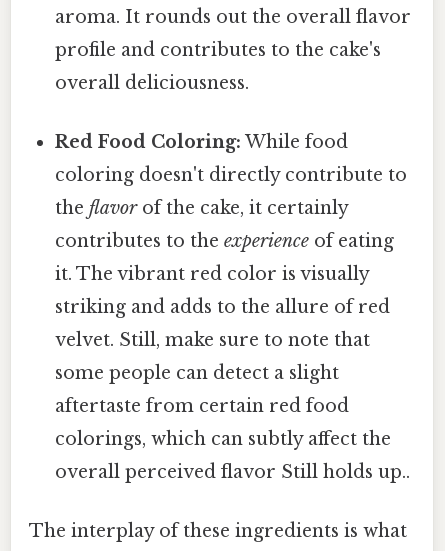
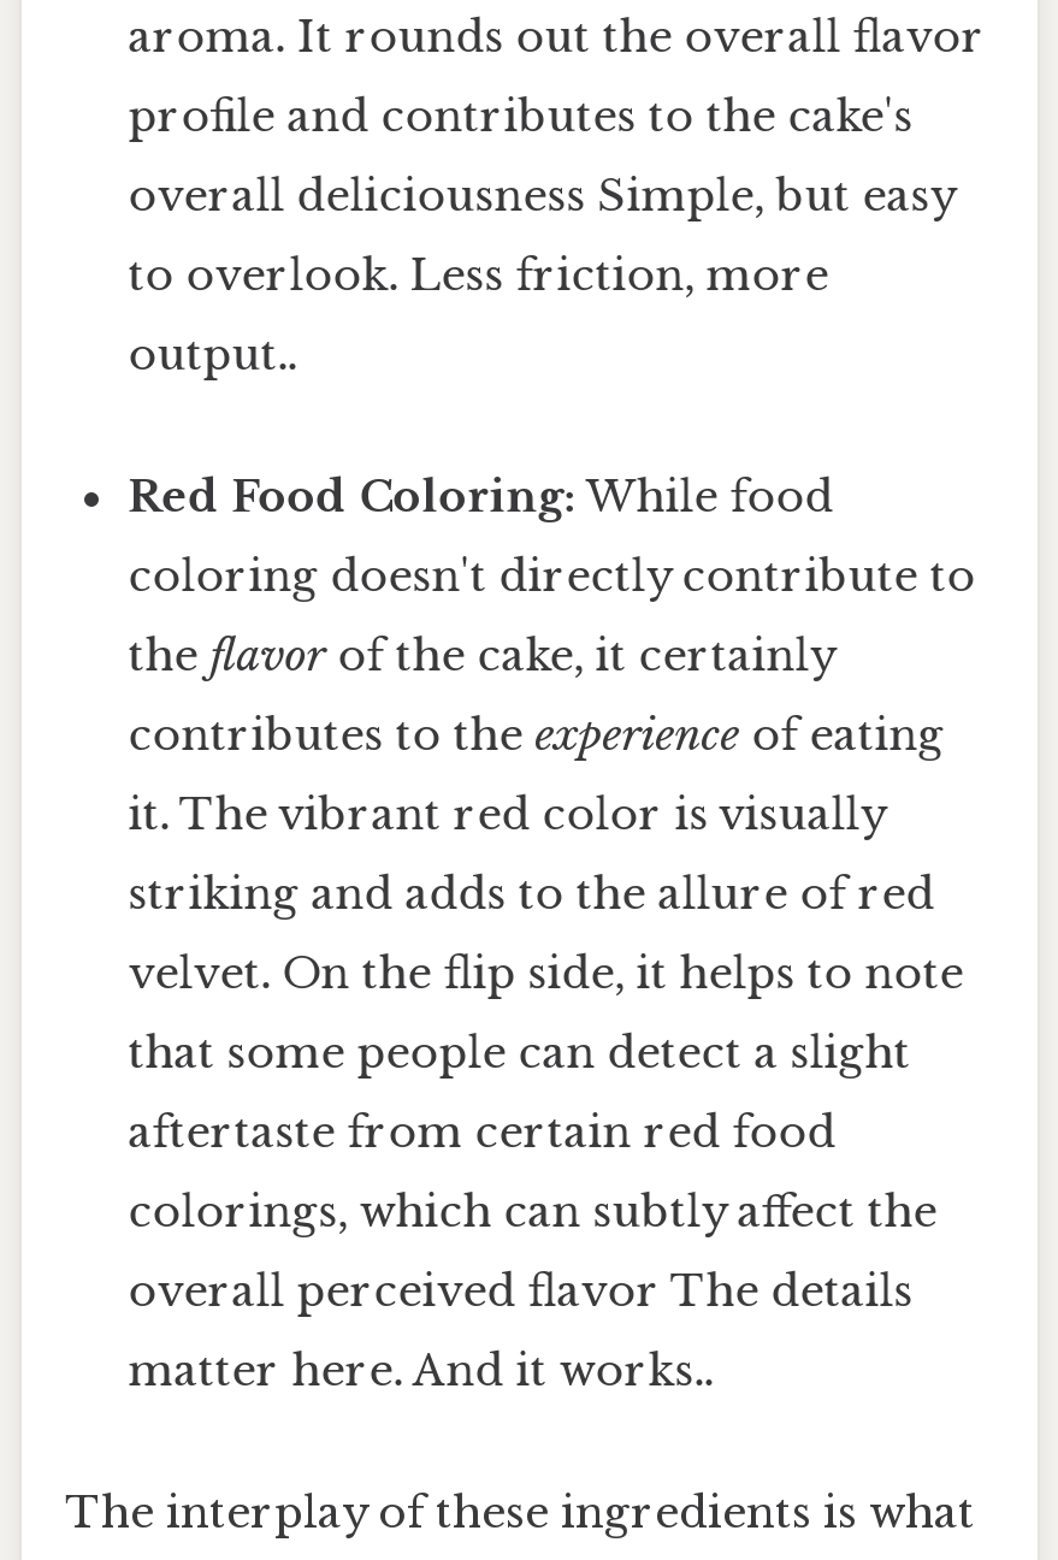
- overall deliciousness.
+ overall deliciousness Simple, but easy
+ to overlook. Less friction, more
+ output..

- velvet. Still, make sure to note that
+ velvet. On the flip side, it helps to note

- some people can detect a slight
+ that some people can detect a slight

- overall perceived flavor Still holds up..
+ overall perceived flavor The details
+ matter here. And it works..
